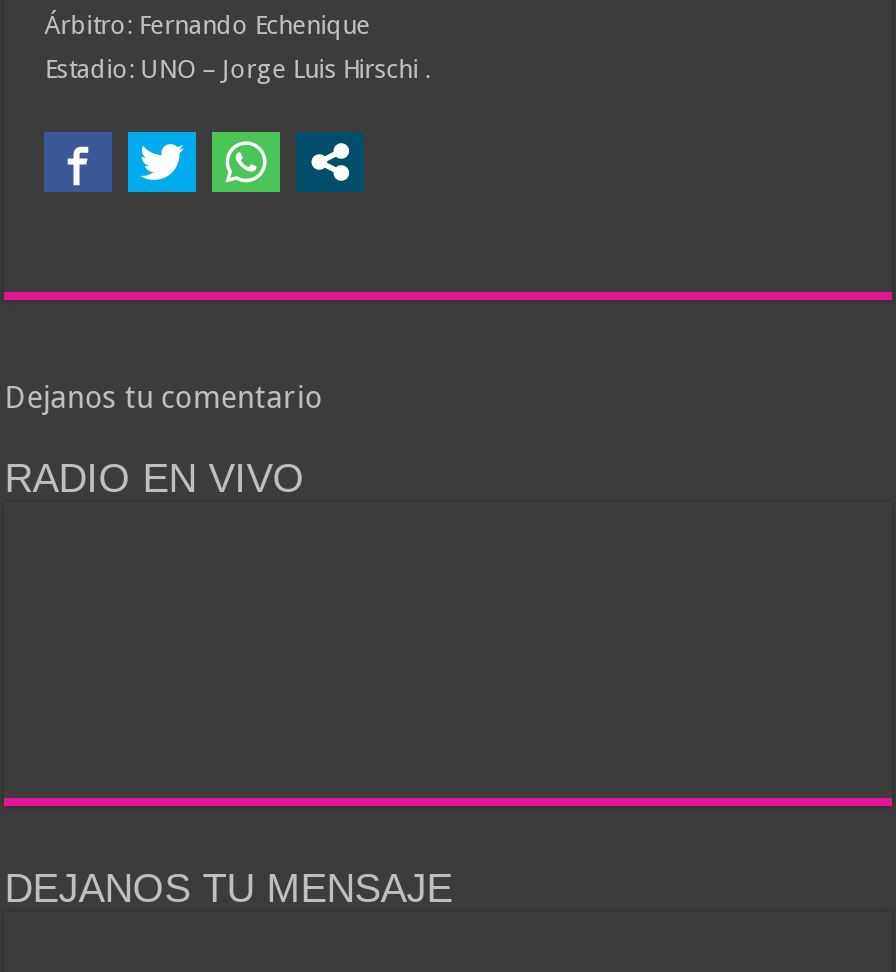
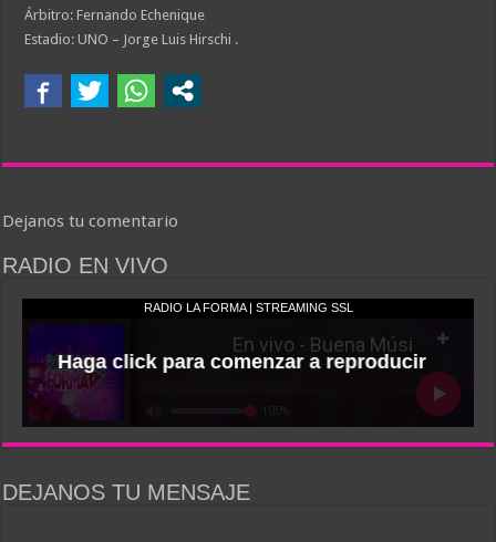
+ [image]
